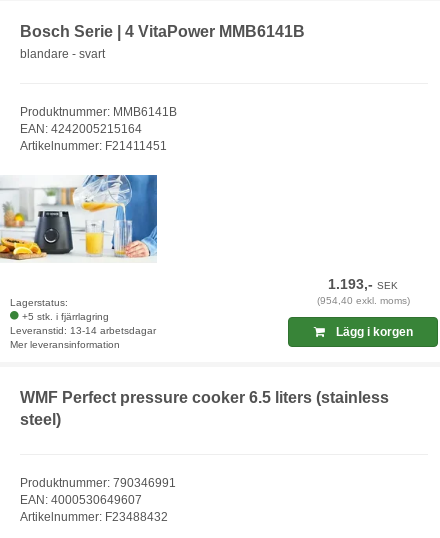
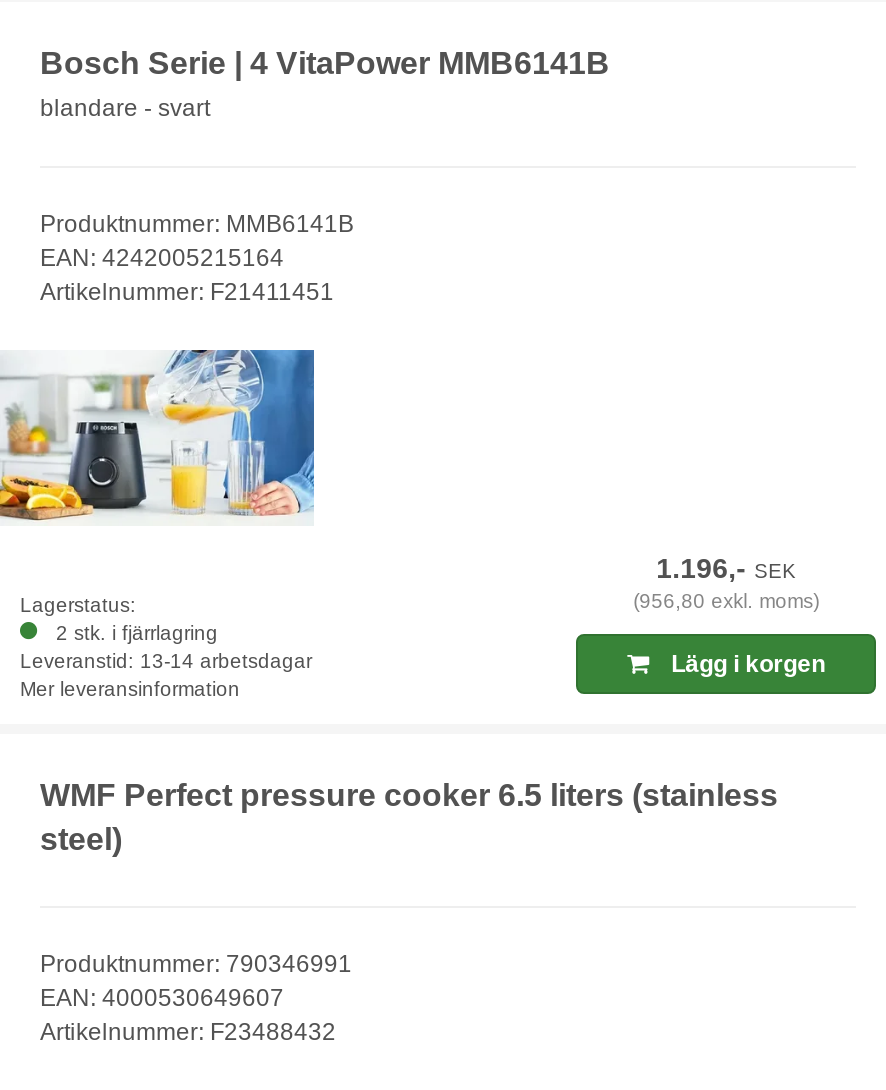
- 1.193,- SEK
+ 1.196,- SEK

- (954,40 exkl. moms)
+ (956,80 exkl. moms)

- +5 stk. i fjärrlagring
+ 2 stk. i fjärrlagring
